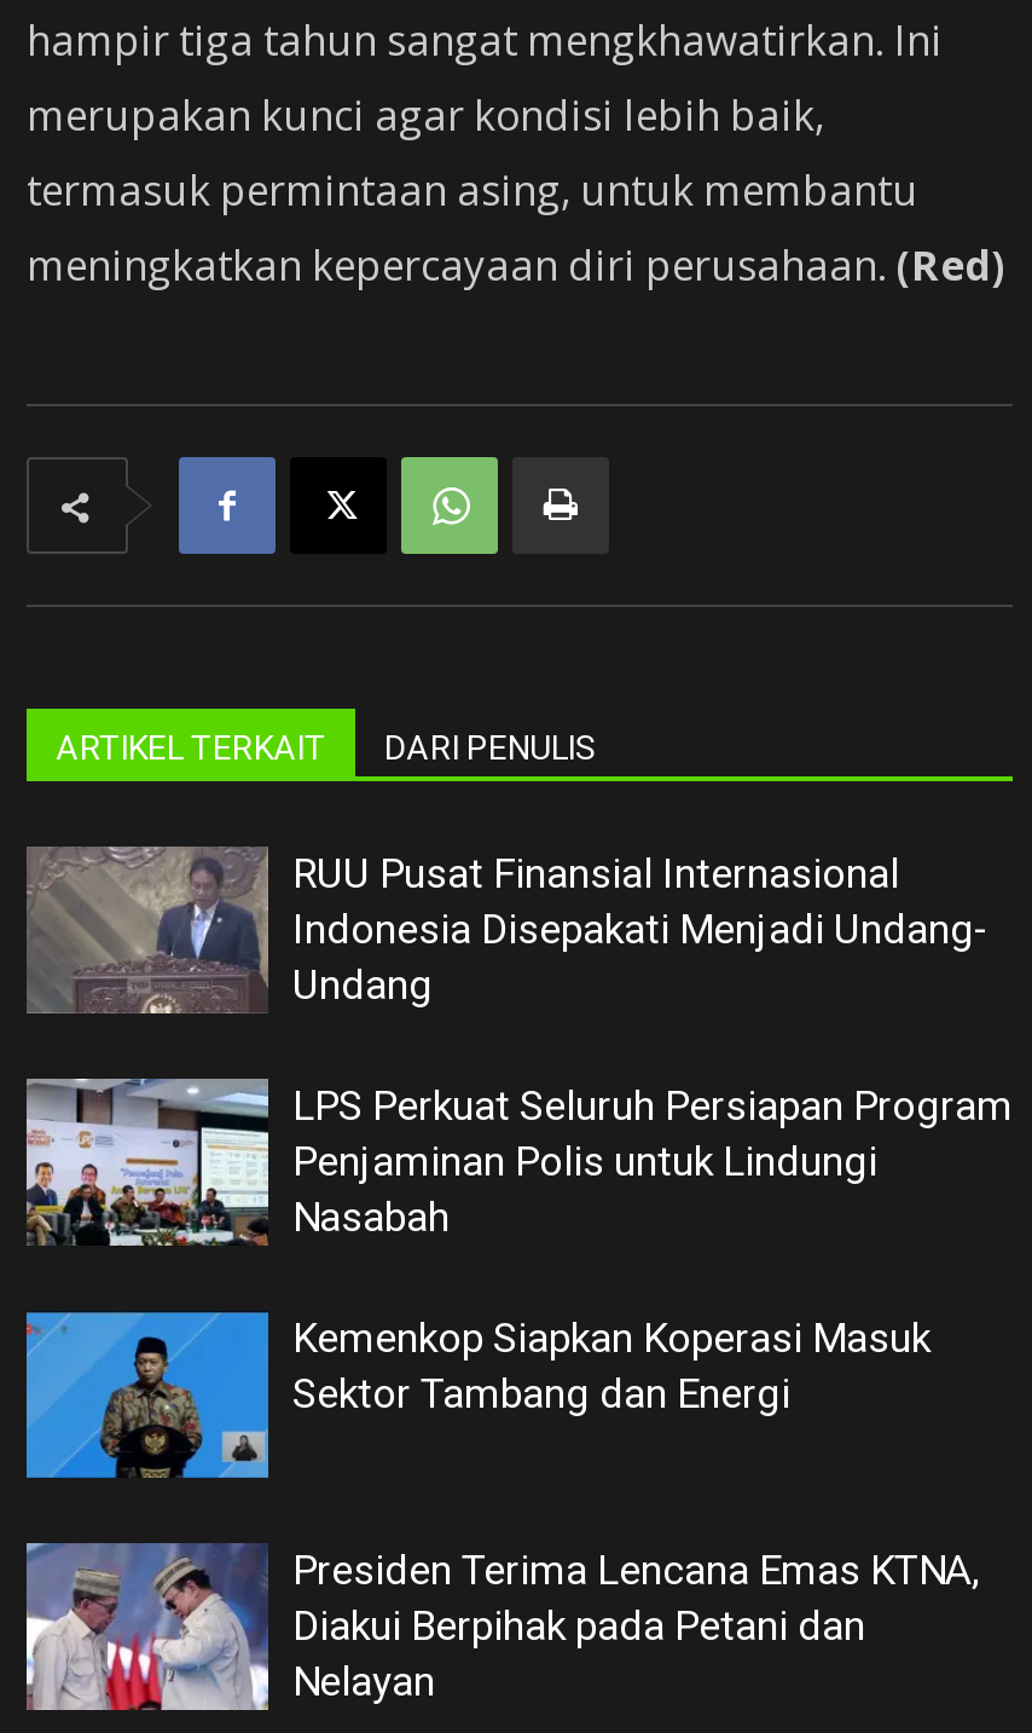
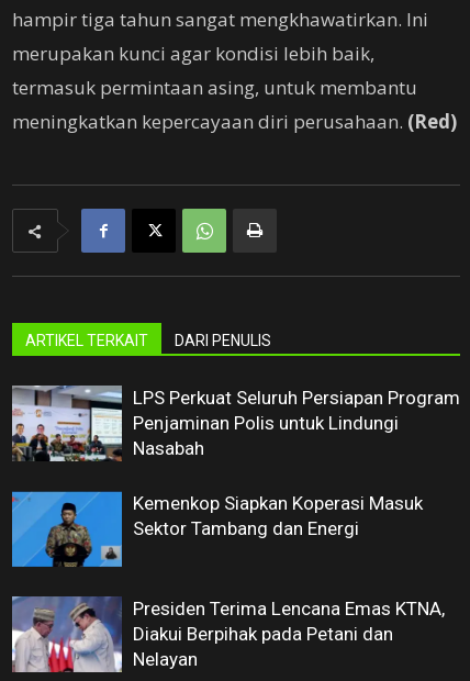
- [image]
- RUU Pusat Finansial Internasional
- Indonesia Disepakati Menjadi Undang-
- Undang
